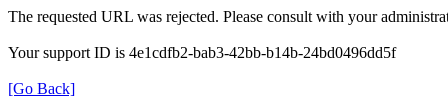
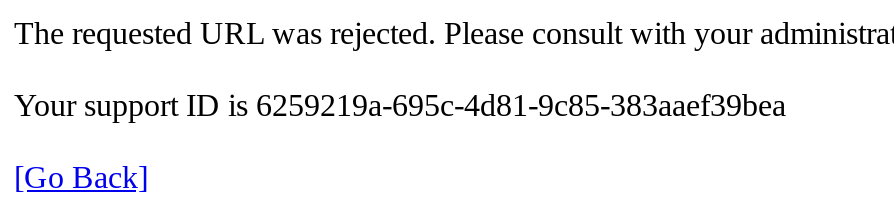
- Your support ID is 4e1cdfb2-bab3-42bb-b14b-24bd0496dd5f
+ Your support ID is 6259219a-695c-4d81-9c85-383aaef39bea
